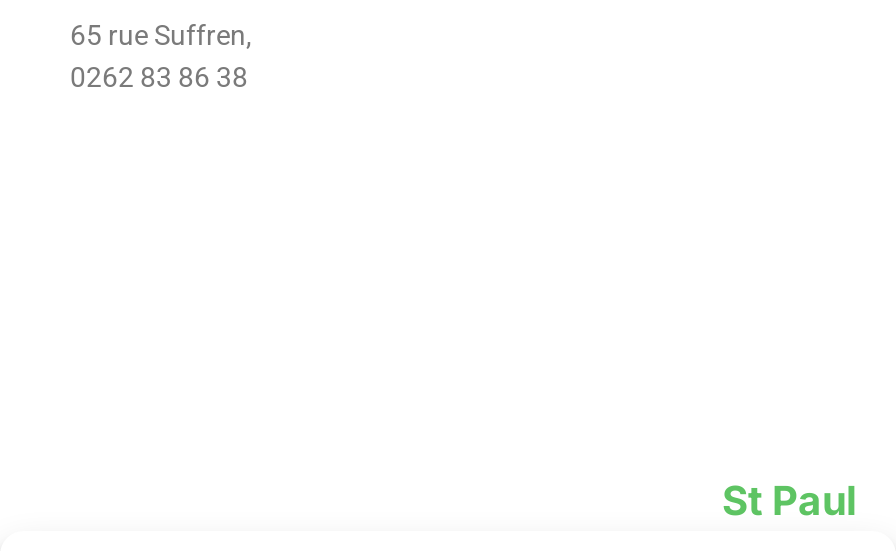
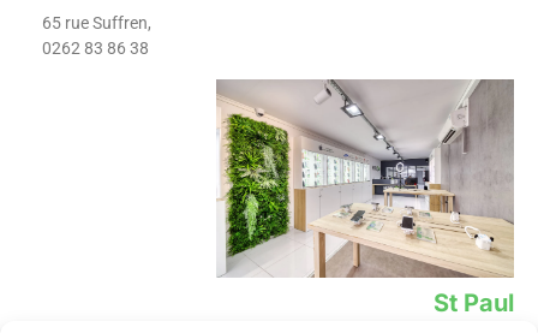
+ [image]
